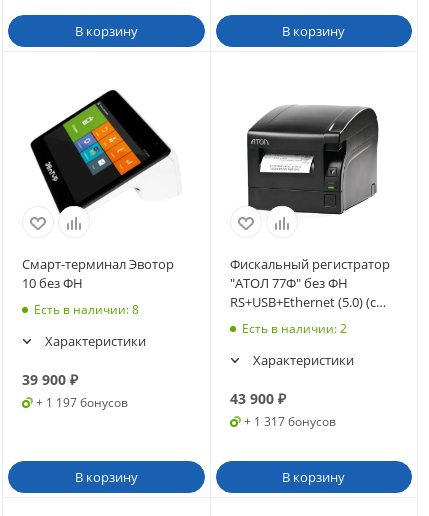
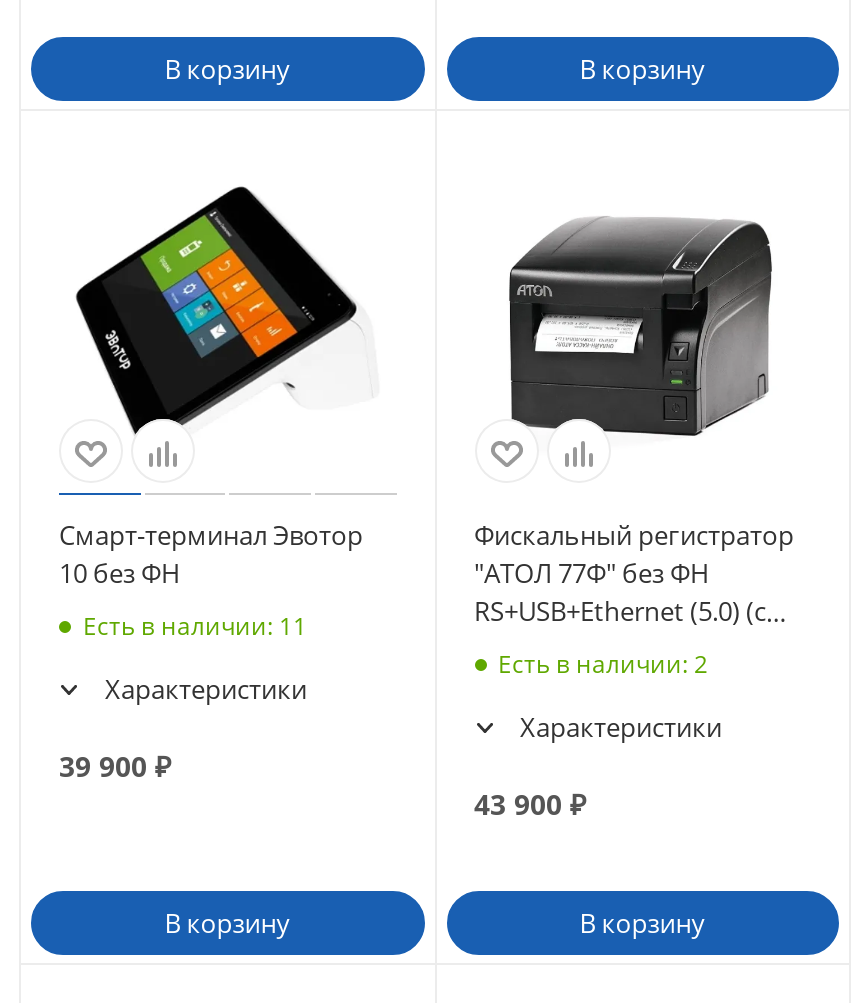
- Есть в наличии: 8
+ Есть в наличии: 11

- + 1 197 бонусов

- + 1 317 бонусов
